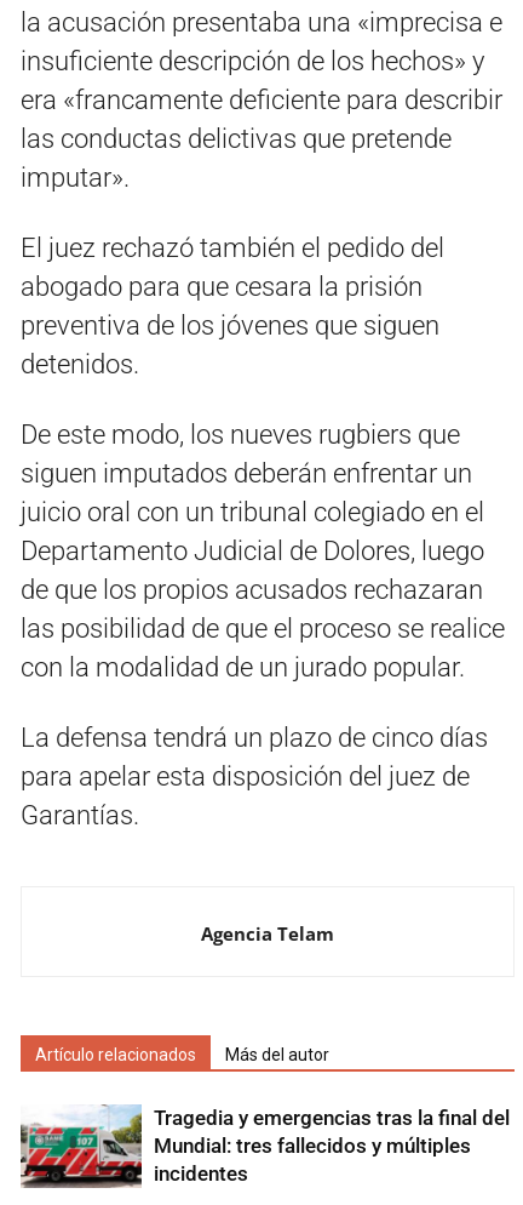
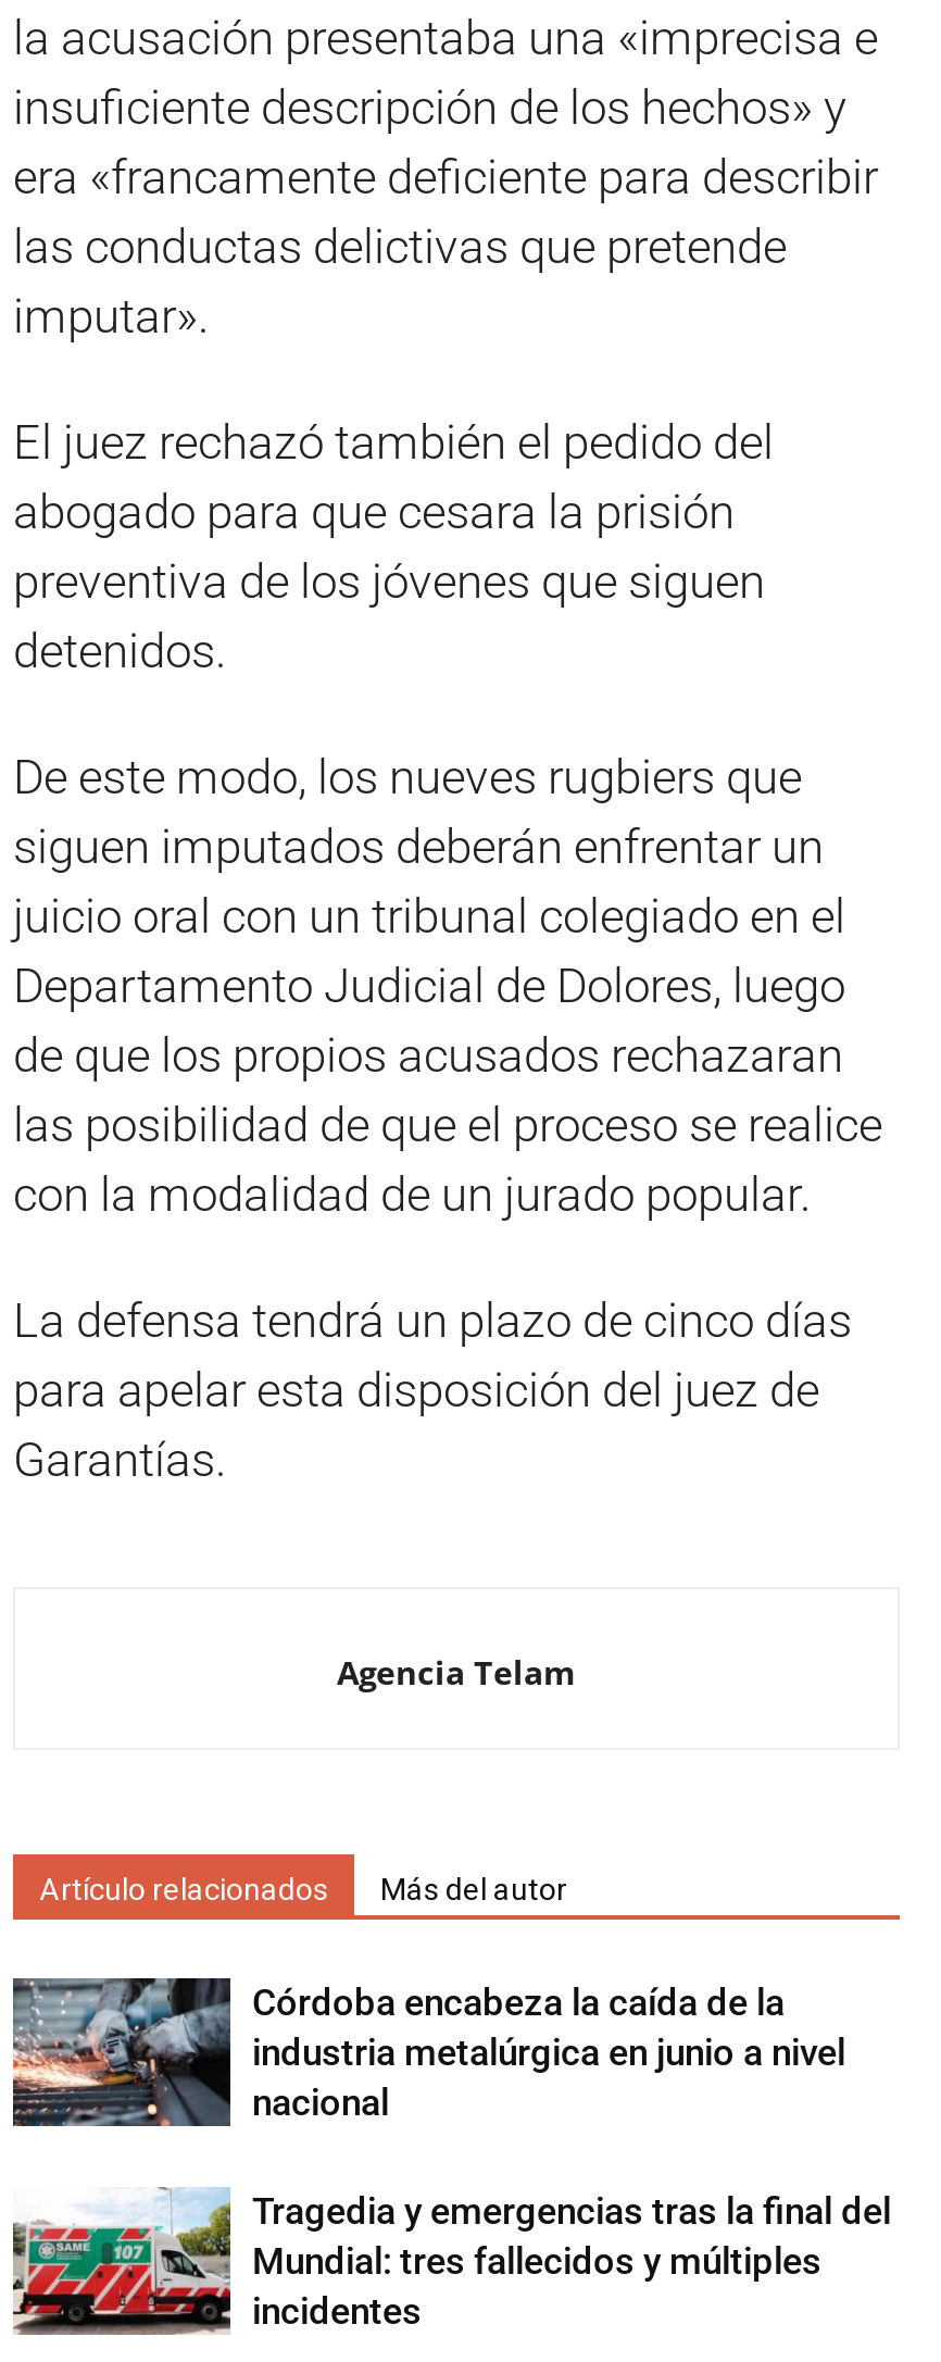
+ [image]
+ Córdoba encabeza la caída de la
+ industria metalúrgica en junio a nivel
+ nacional
